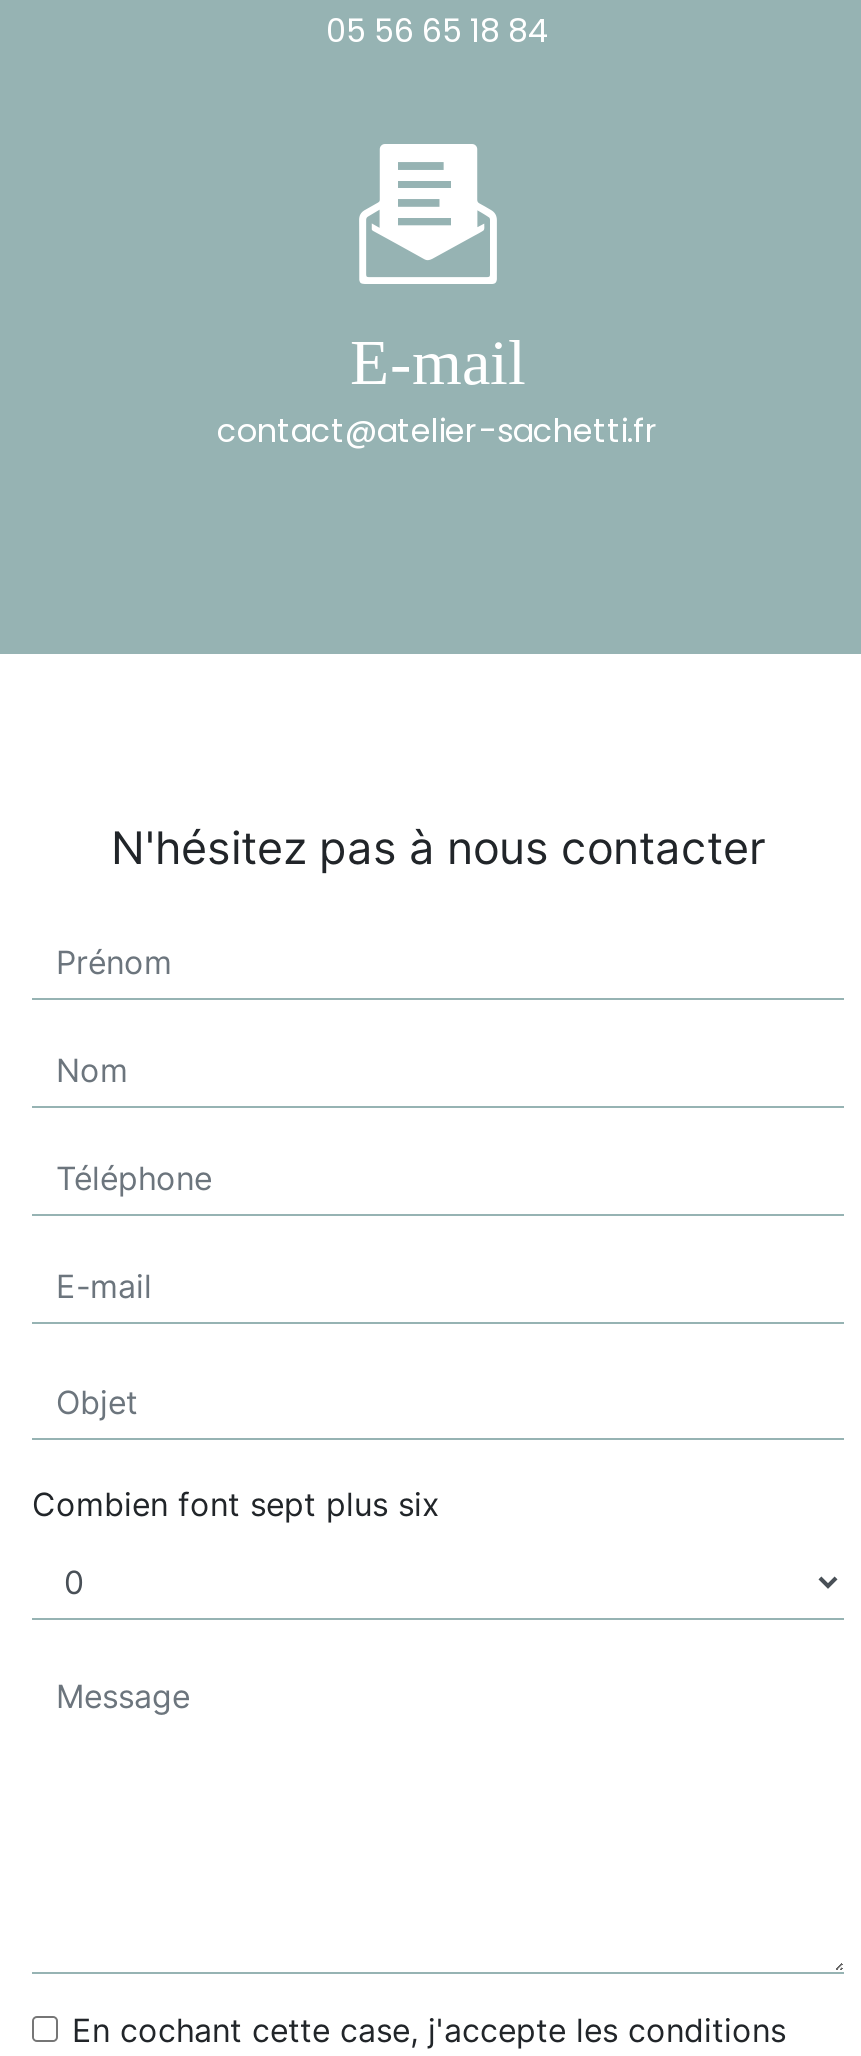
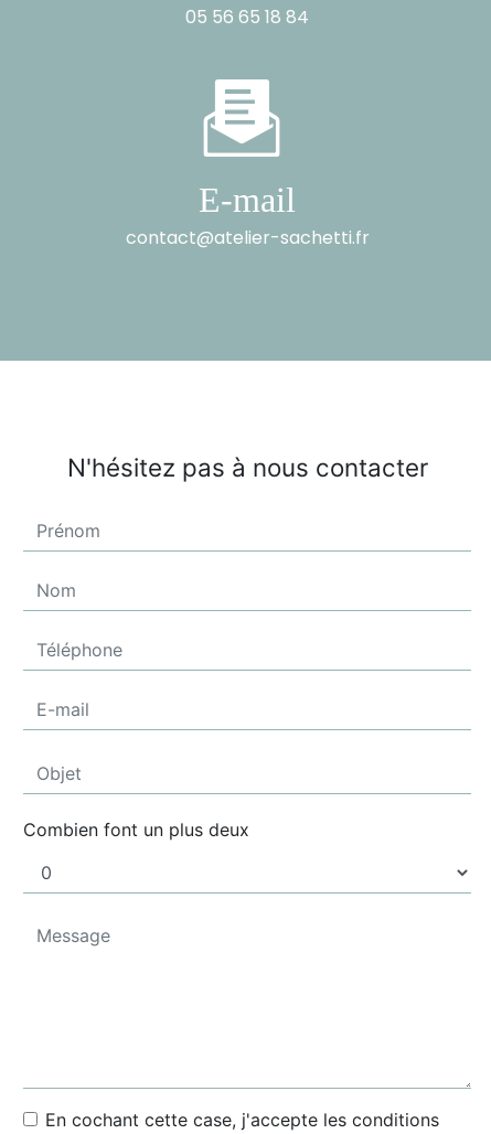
- Combien font sept plus six
+ Combien font un plus deux
